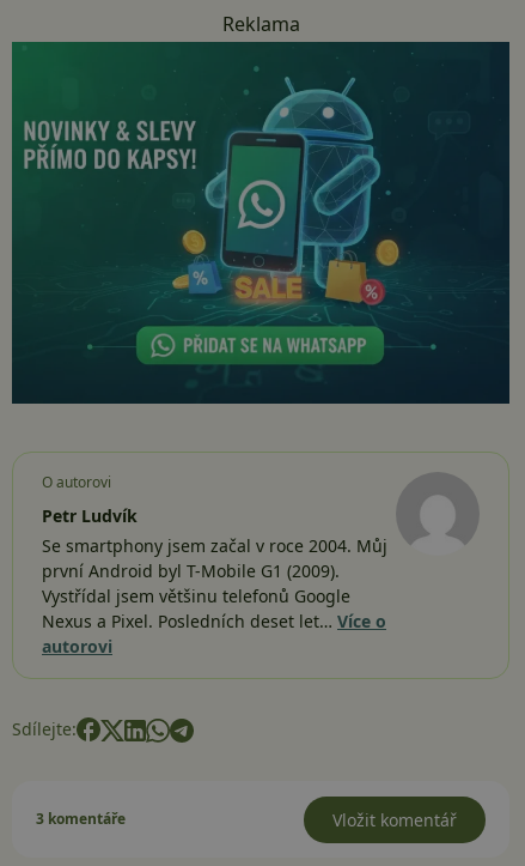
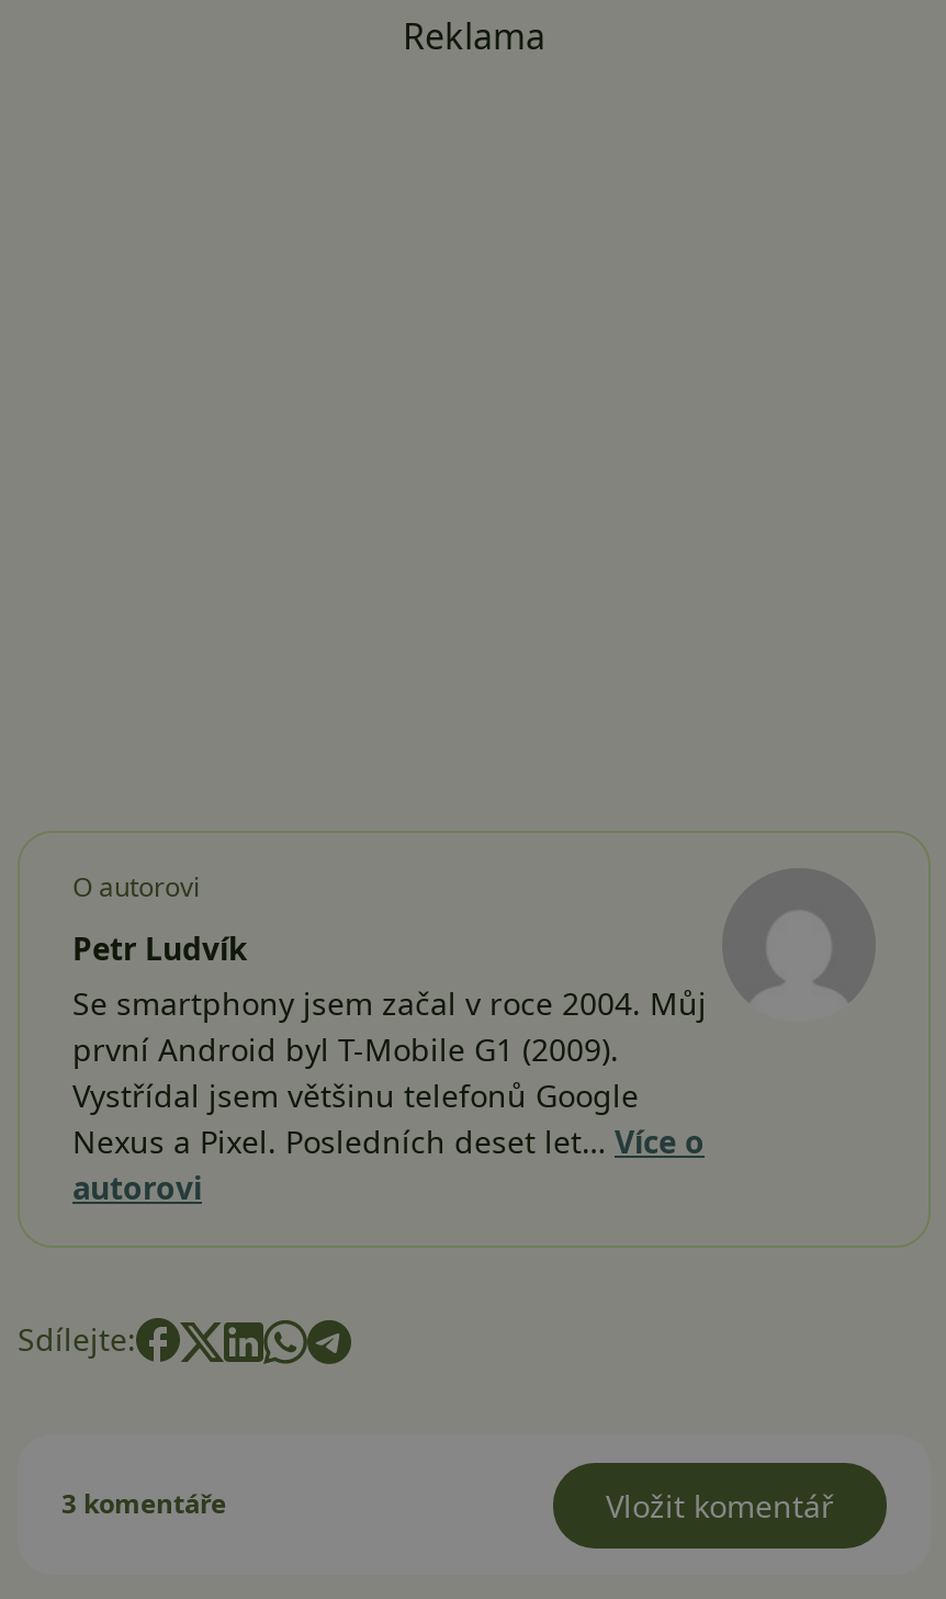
- [image]
